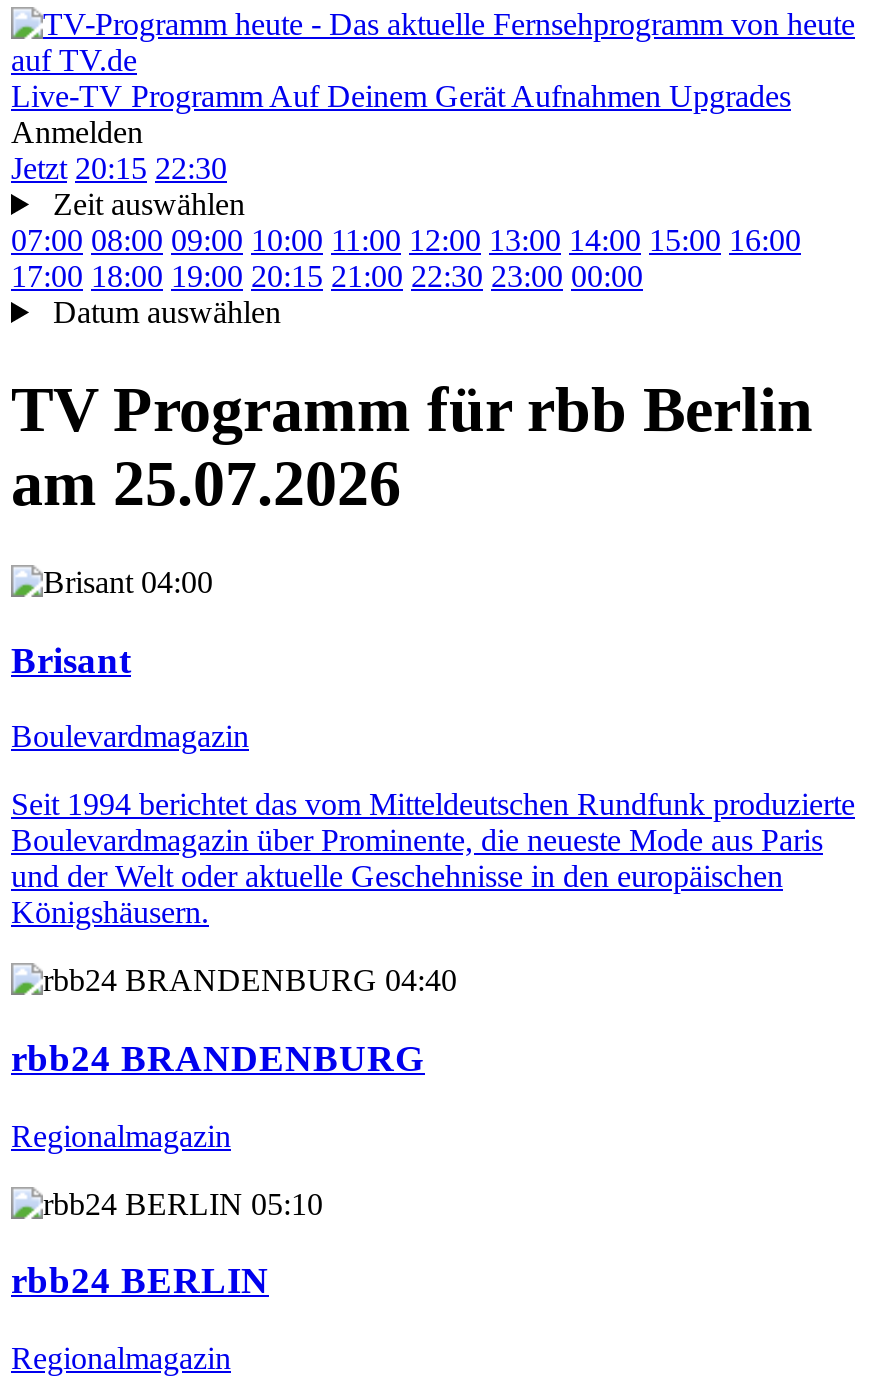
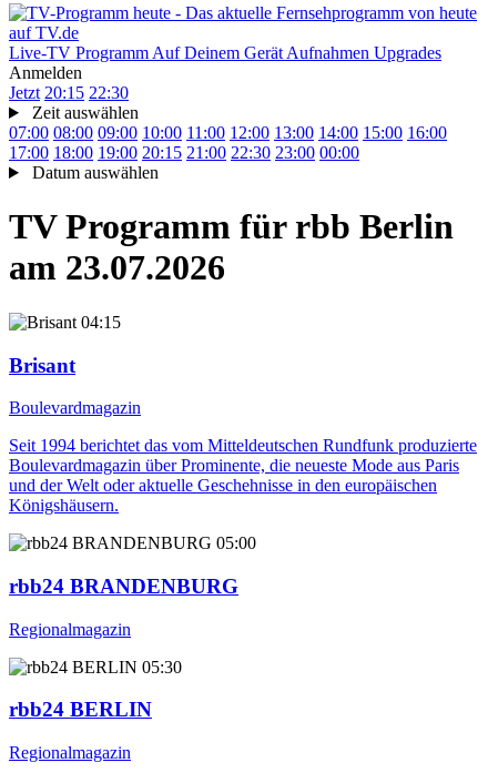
- am 25.07.2026
+ am 23.07.2026

- 04:00
+ 04:15

- 04:40
+ 05:00

- 05:10
+ 05:30
